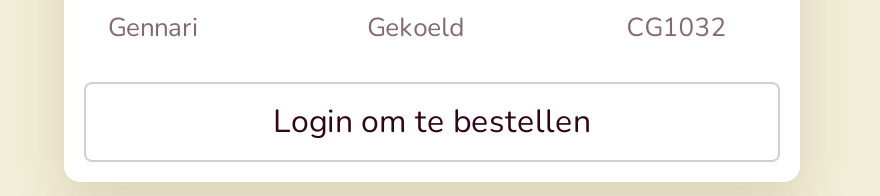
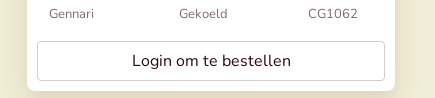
- CG1032
+ CG1062
